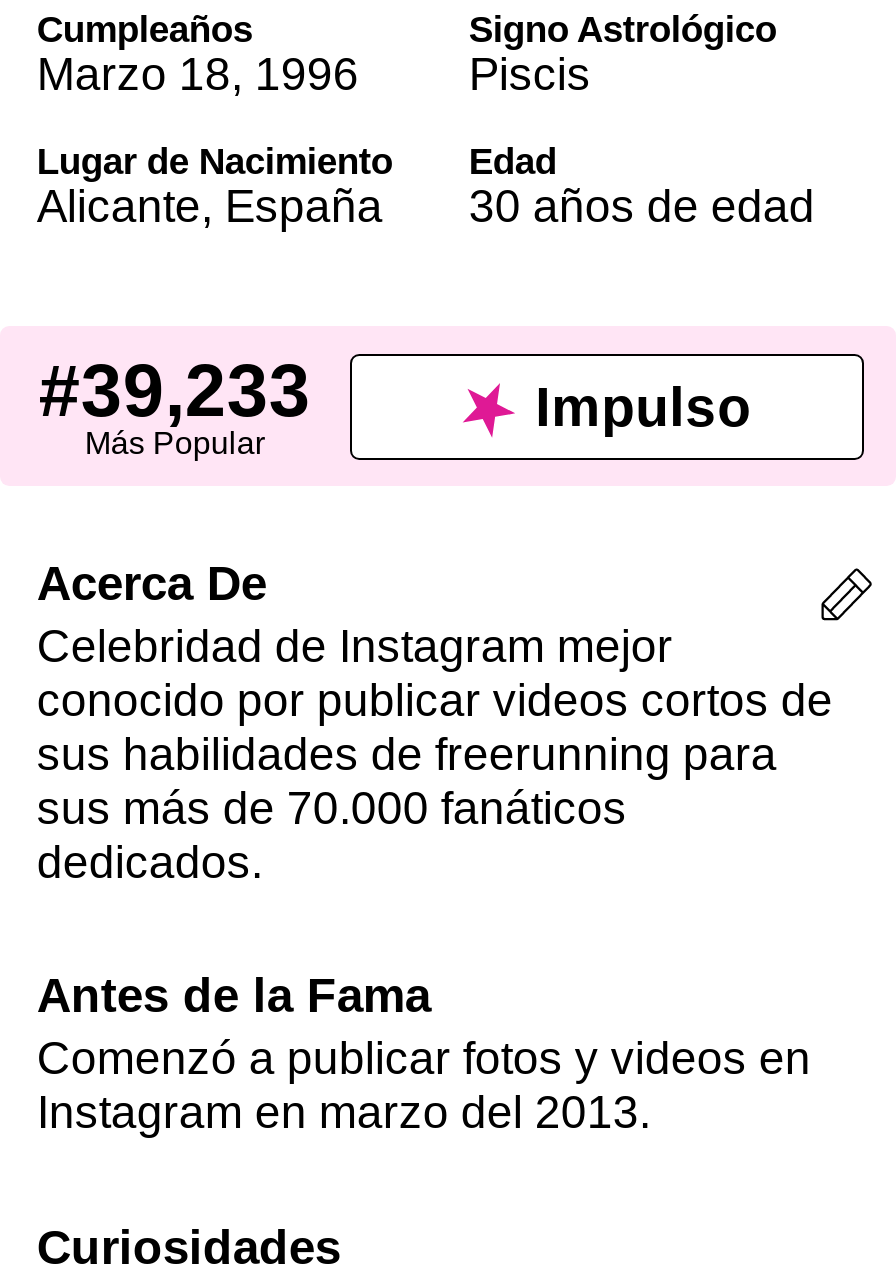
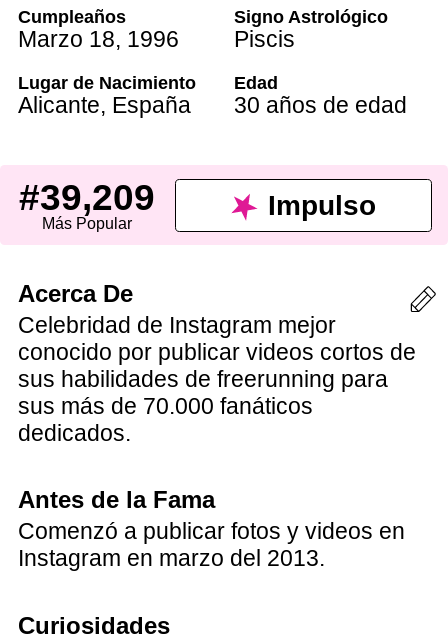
- #39,233
+ #39,209
